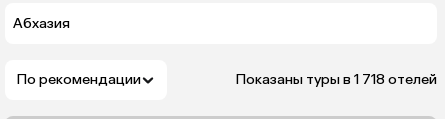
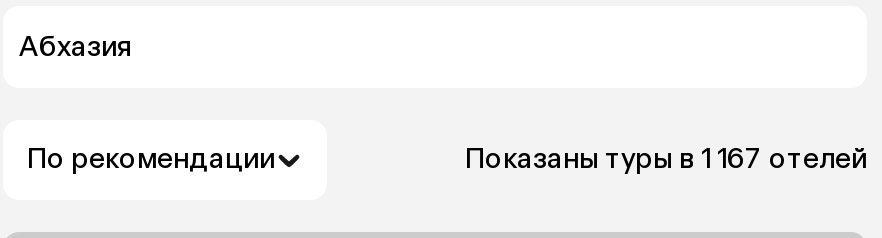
- Показаны туры в 1 718 отелей
+ Показаны туры в 1 167 отелей
